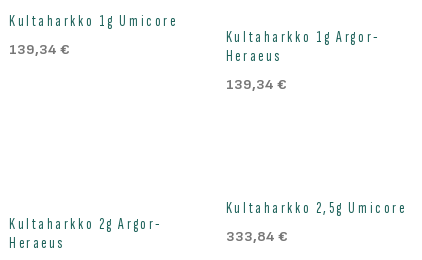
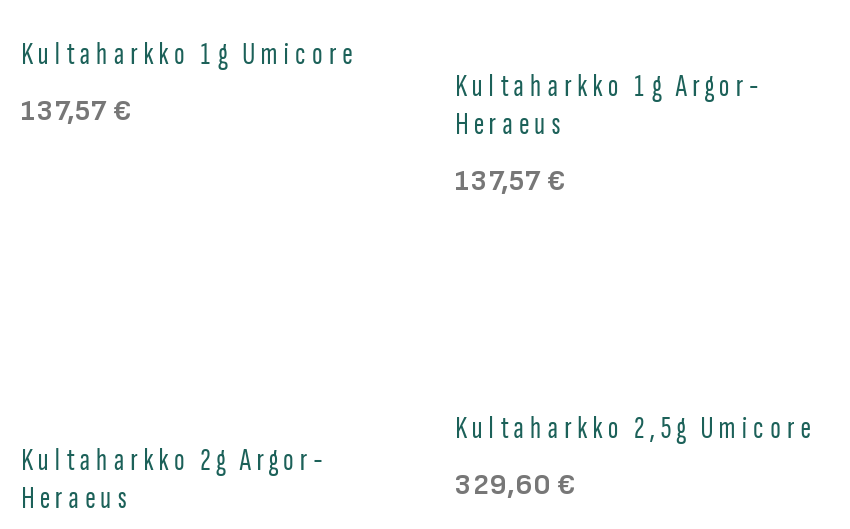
- 139,34 €
+ 137,57 €

- 139,34 €
+ 137,57 €

- 333,84 €
+ 329,60 €
